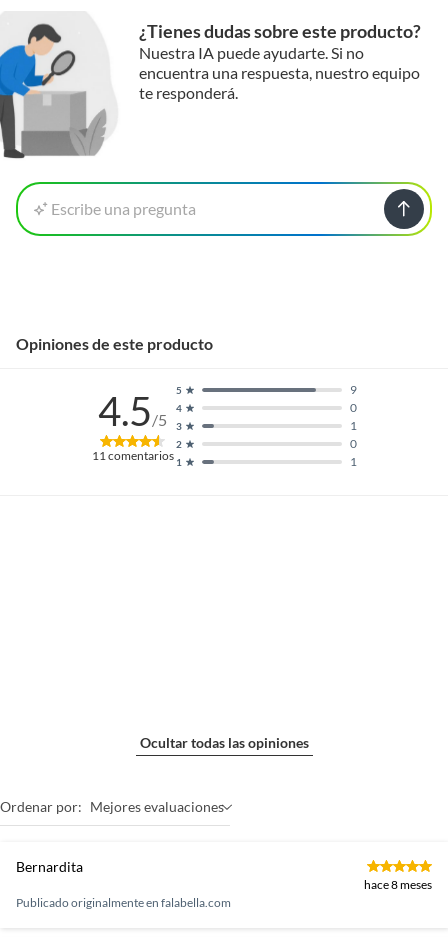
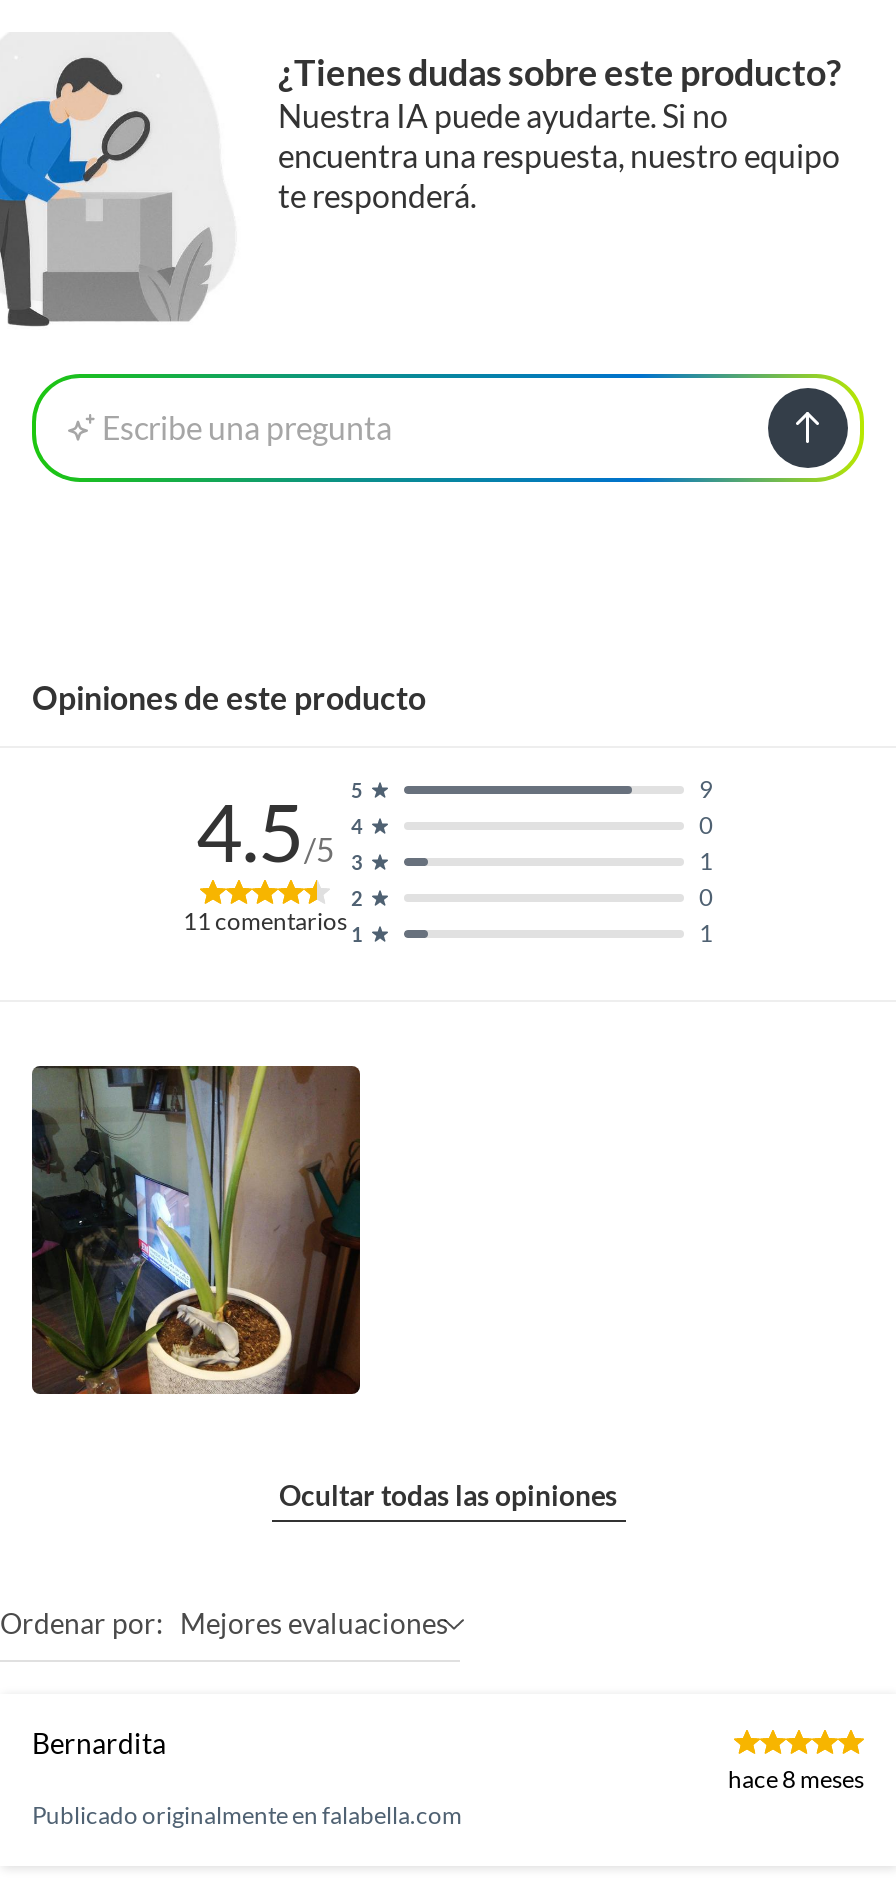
+ [image]
